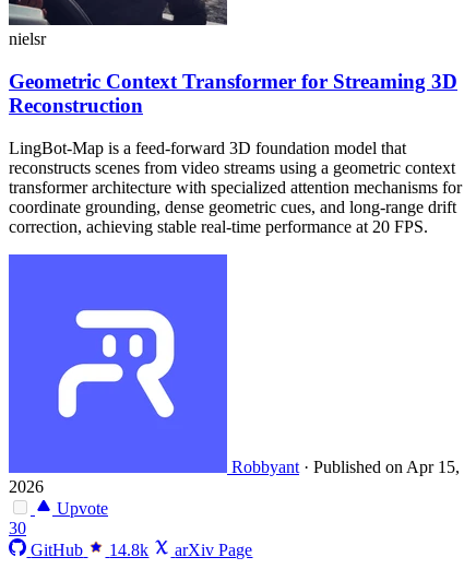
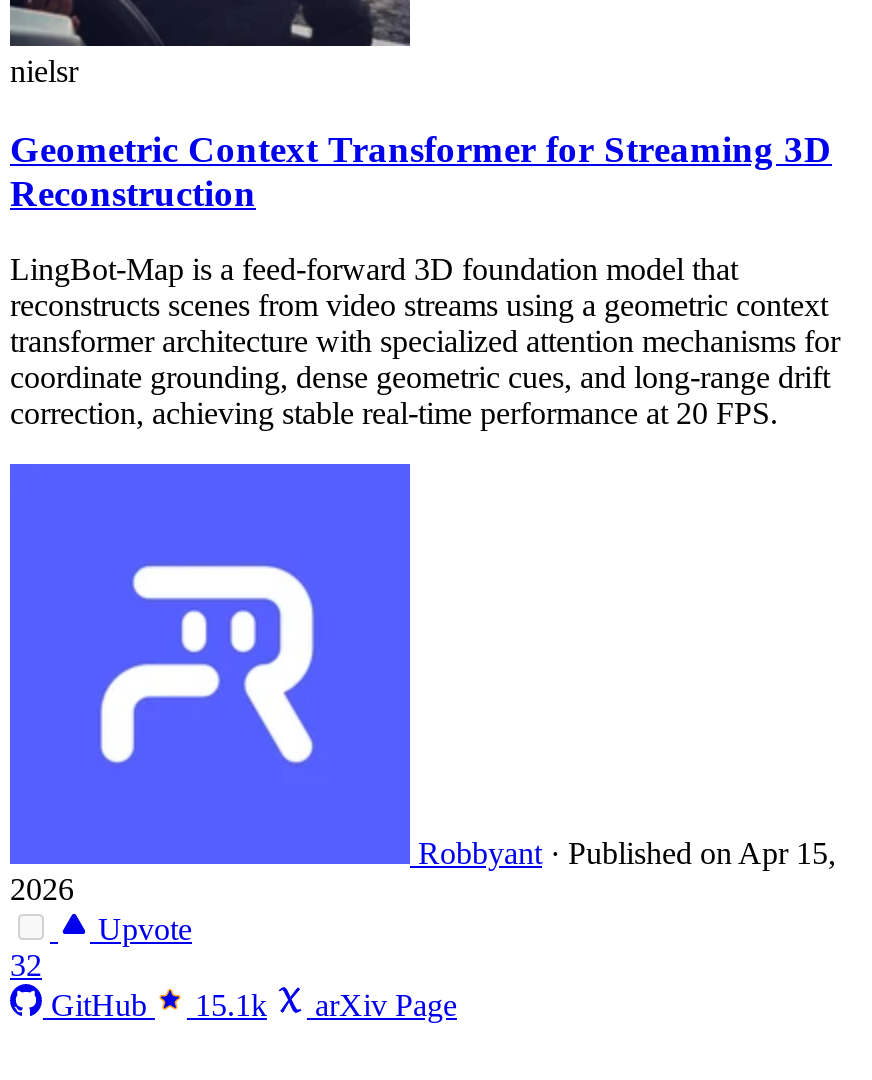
- 30
+ 32

- GitHub 14.8k arXiv Page
+ GitHub 15.1k arXiv Page
